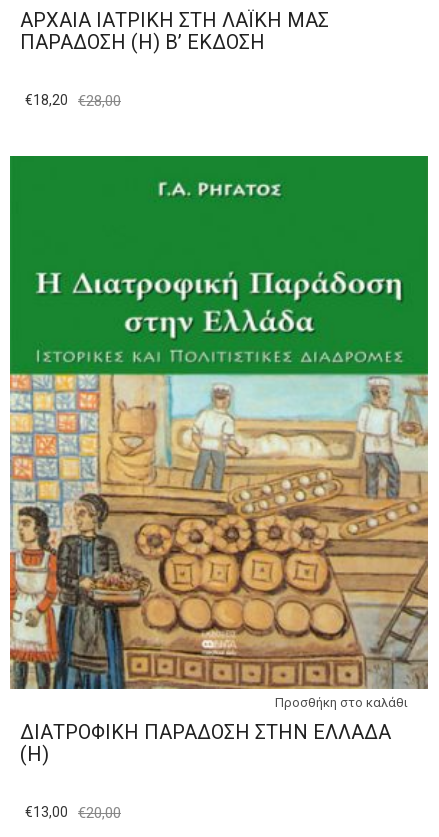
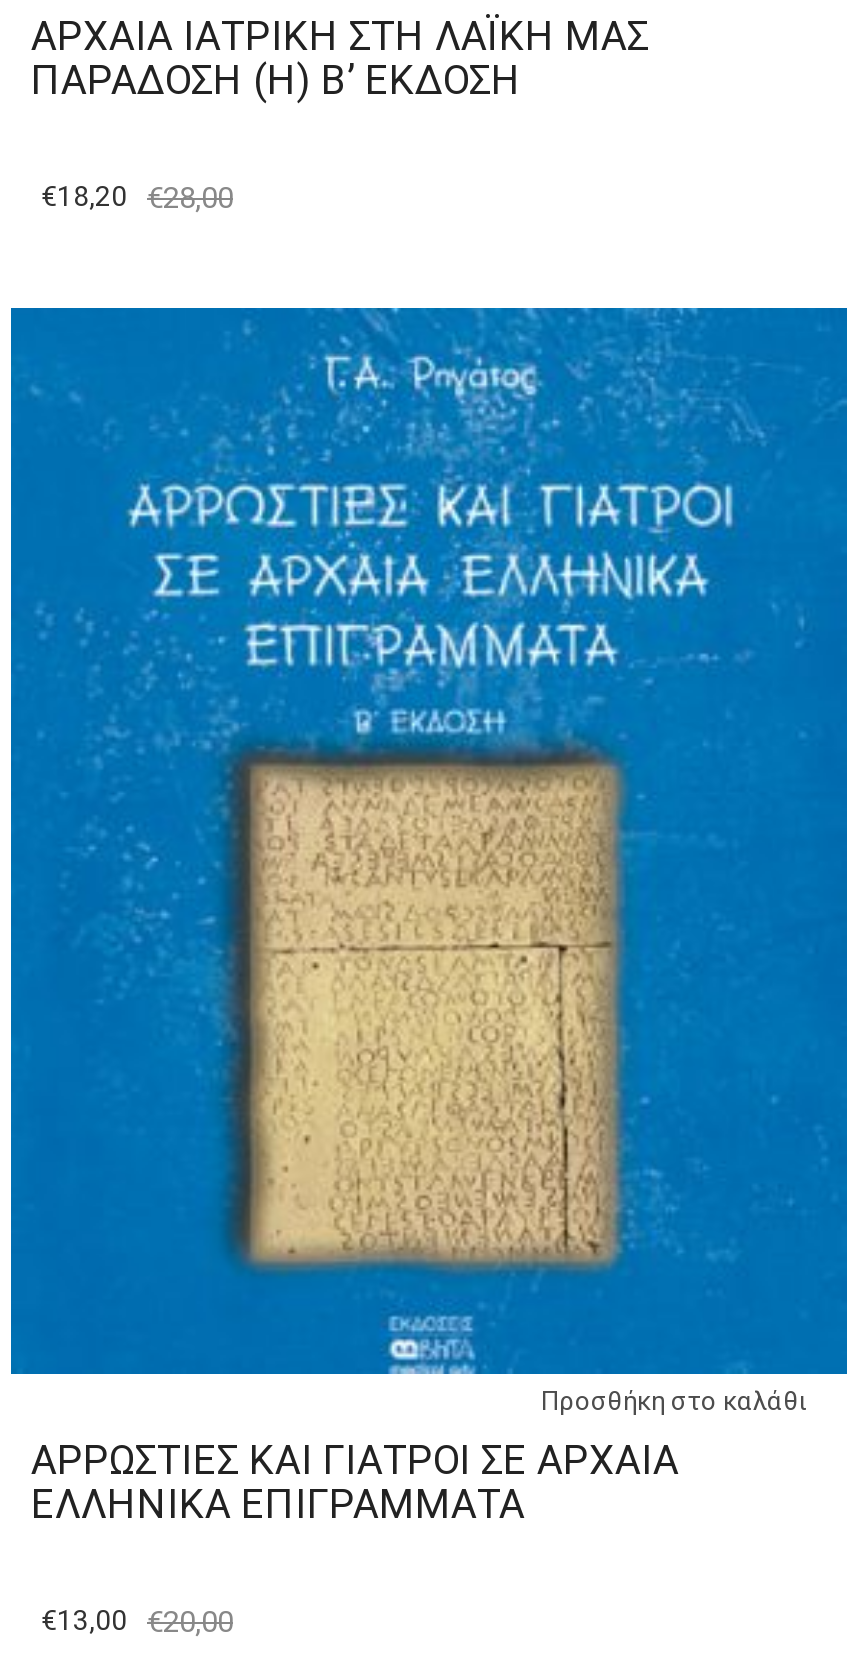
- [image]
- ΔΙΑΤΡΟΦΙΚΗ ΠΑΡΑΔΟΣΗ ΣΤΗΝ ΕΛΛΑΔΑ
- (H)
+ [image]
+ ΑΡΡΩΣΤΙΕΣ ΚΑΙ ΓΙΑΤΡΟΙ ΣΕ ΑΡΧΑΙΑ
+ ΕΛΛΗΝΙΚΑ ΕΠΙΓΡΑΜΜΑΤΑ
